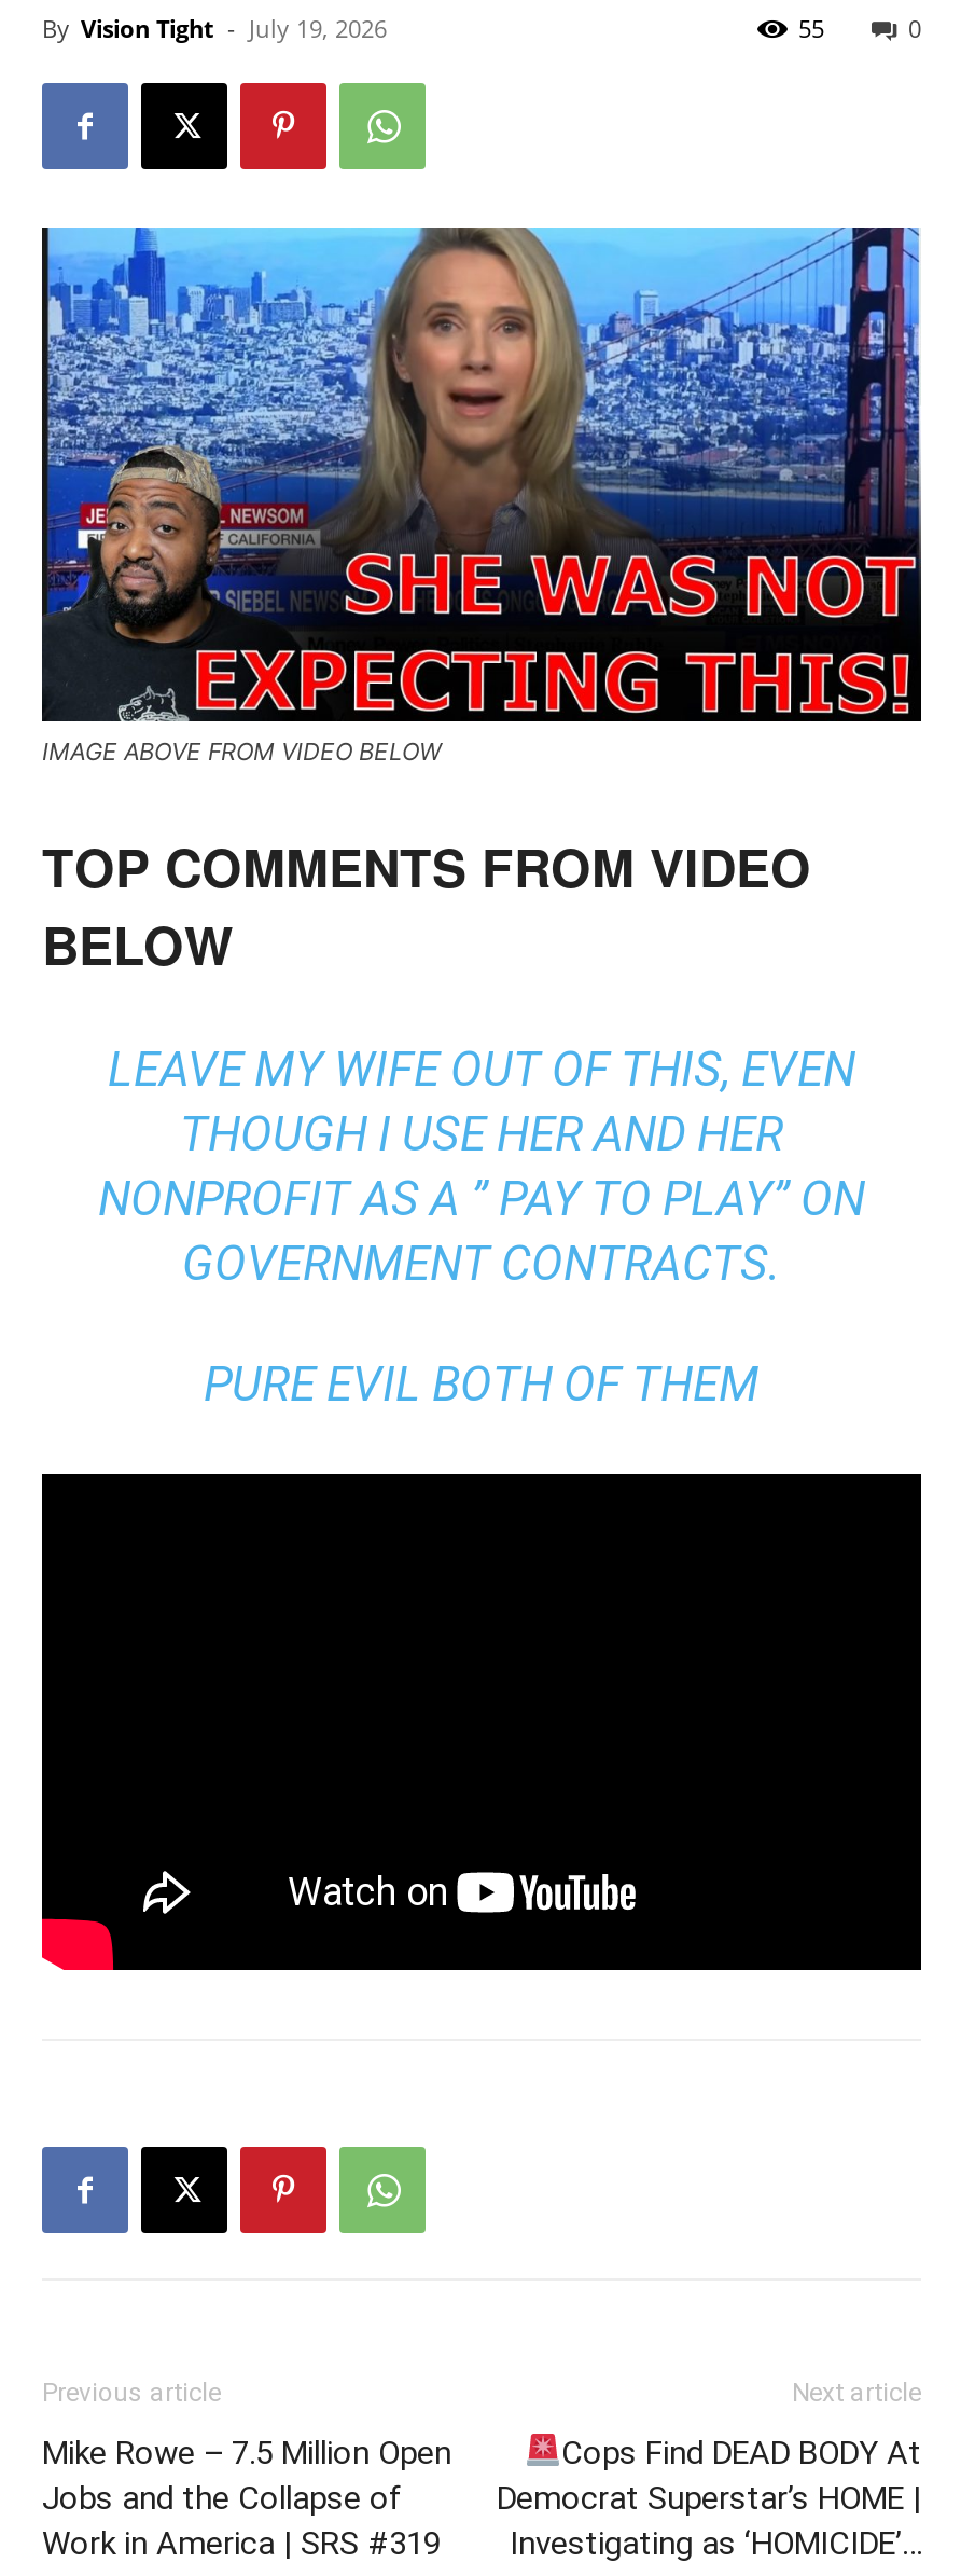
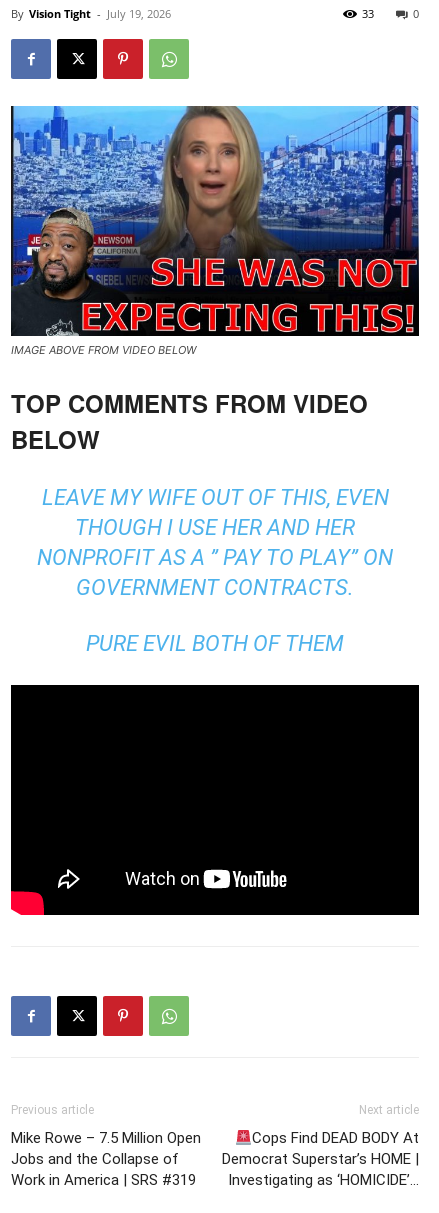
- 55
+ 33
